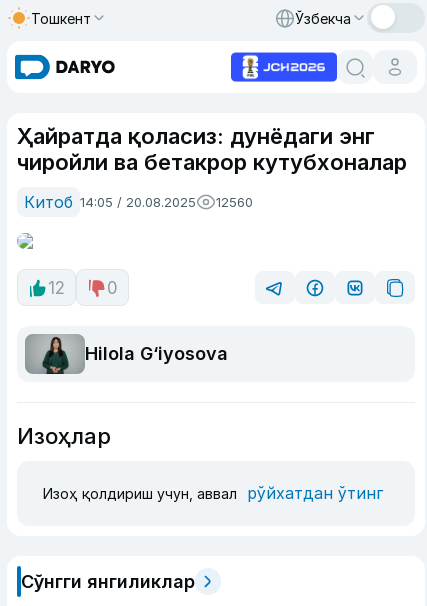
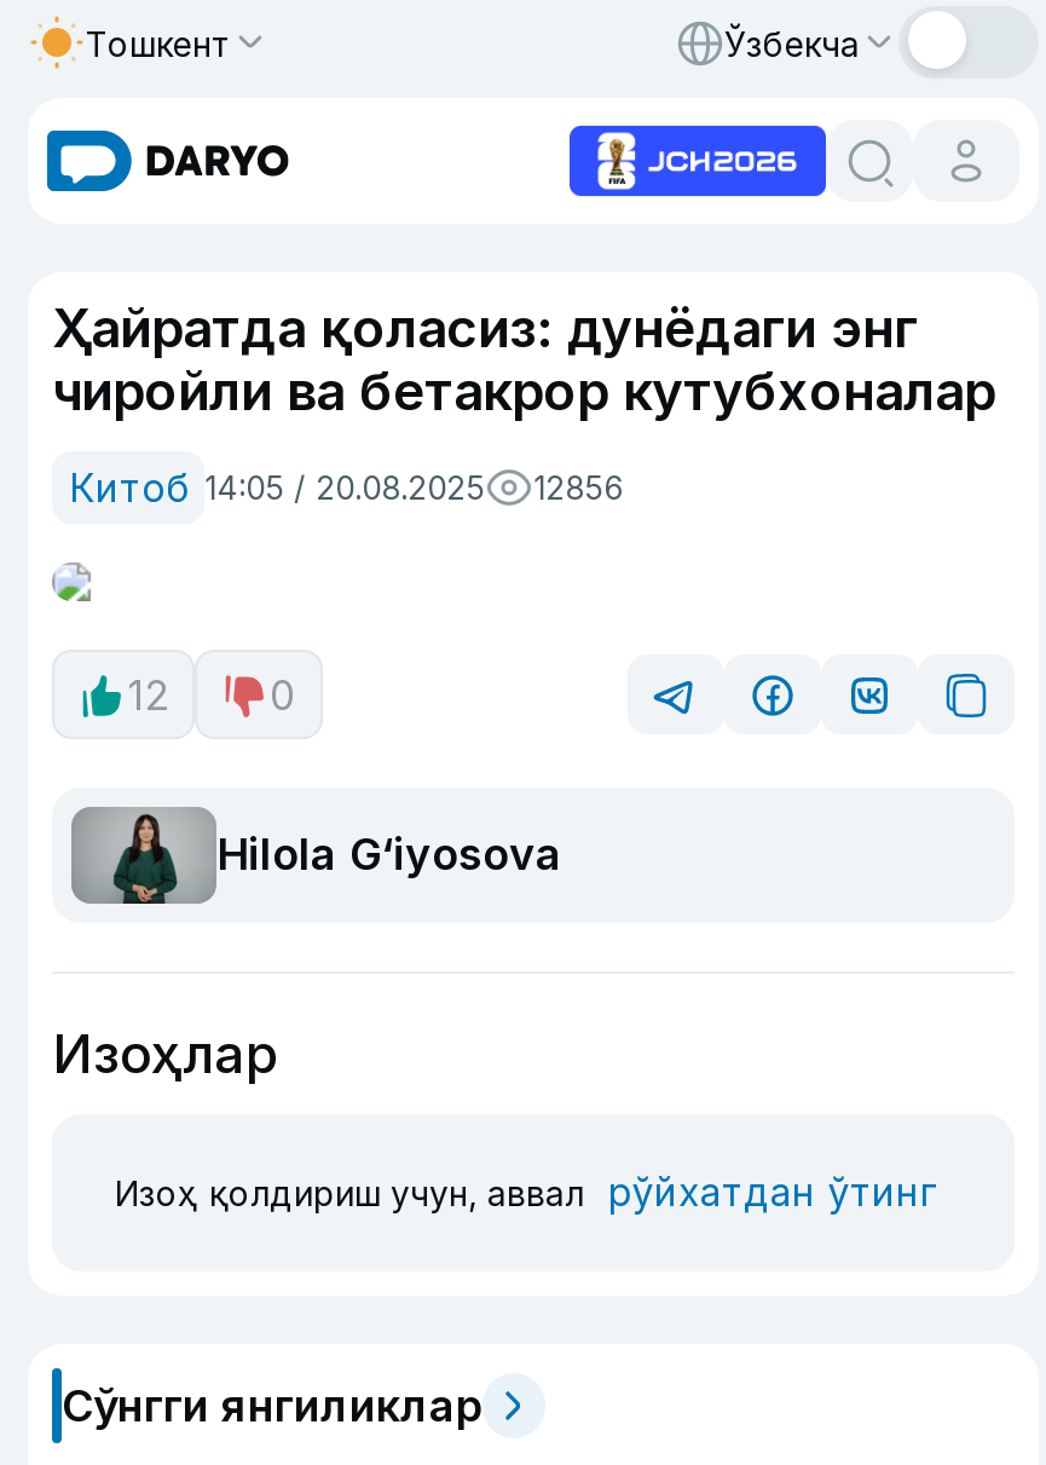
- Китоб 14:05 / 20.08.2025 12560
+ Китоб 14:05 / 20.08.2025 12856
